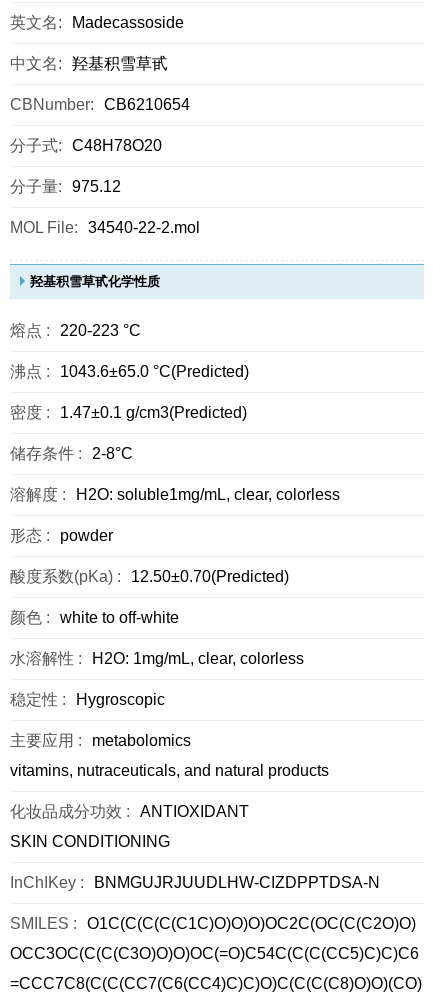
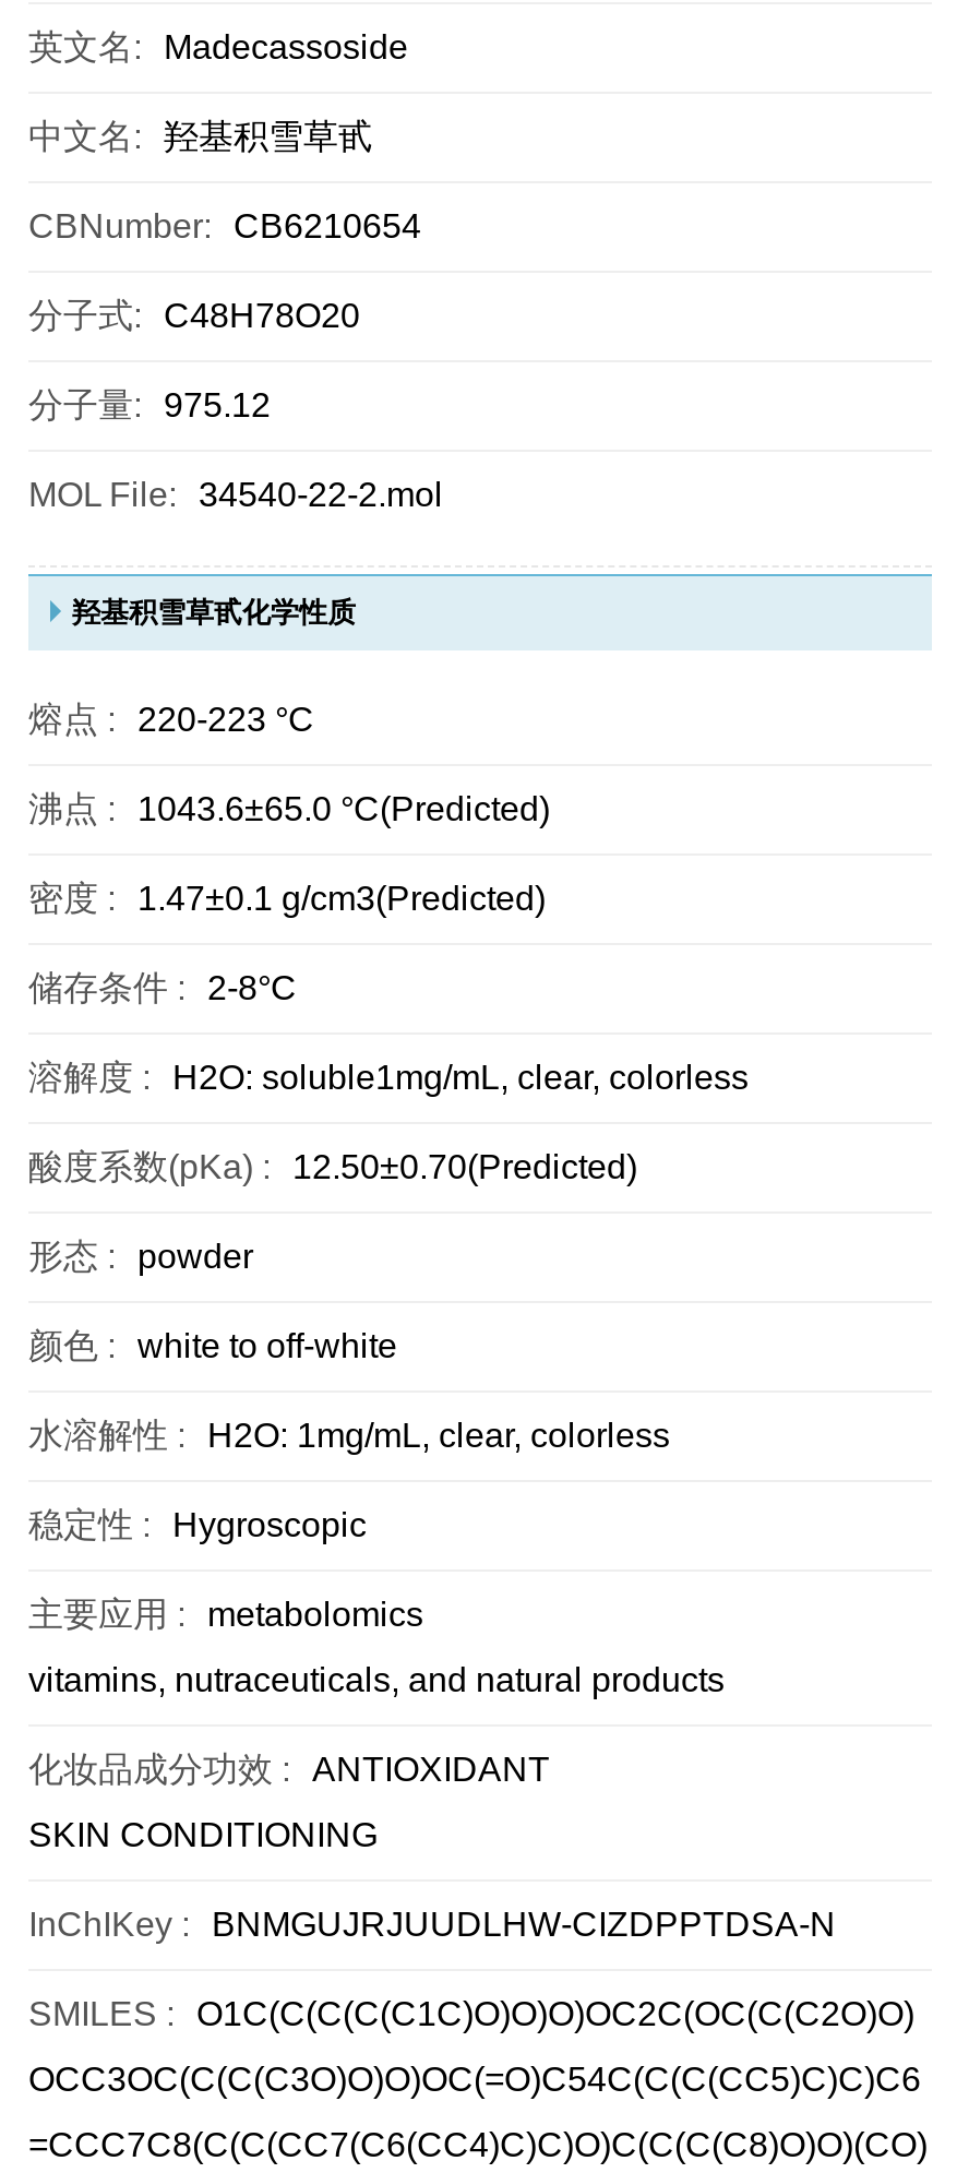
moved down: 形态 : powder

moved up: 酸度系数(pKa) : 12.50±0.70(Predicted)
